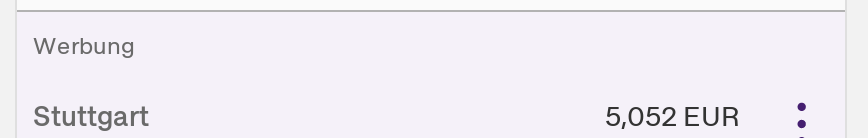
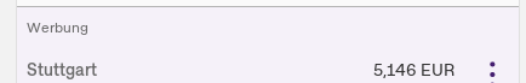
- 5,052 EUR
+ 5,146 EUR
